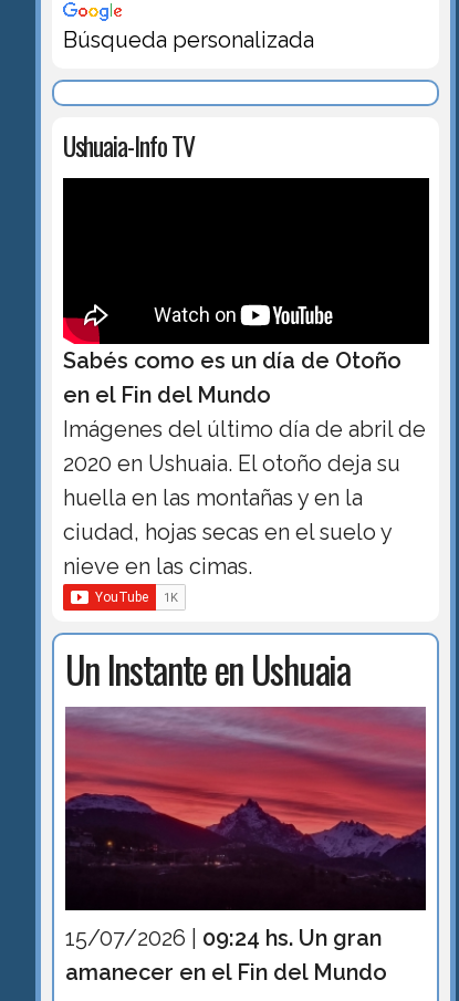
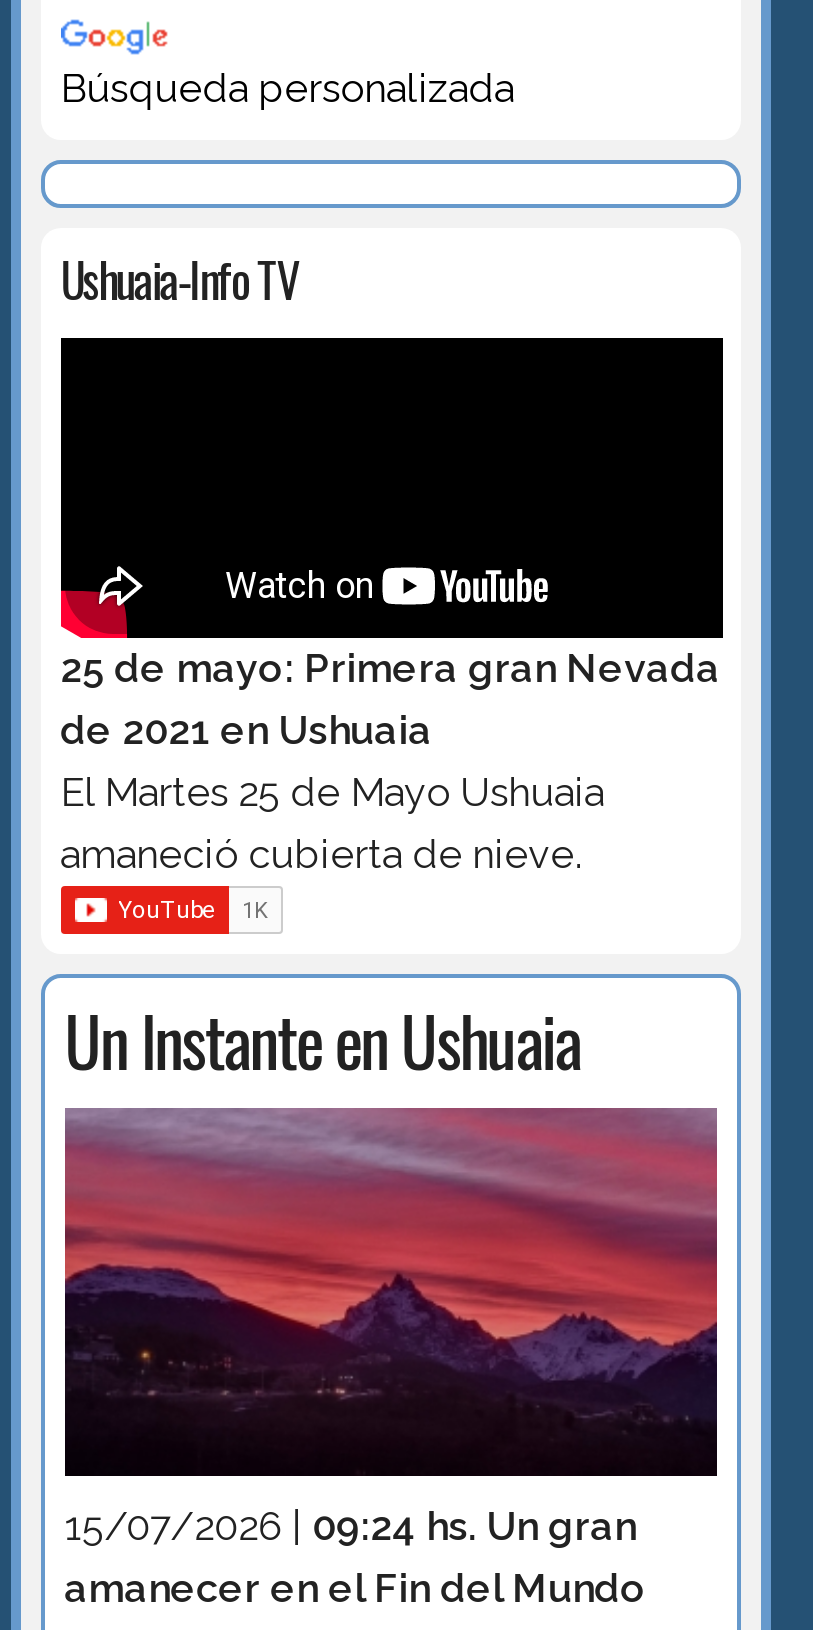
- Sabés como es un día de Otoño
- en el Fin del Mundo
- Imágenes del último día de abril de
- 2020 en Ushuaia. El otoño deja su
- huella en las montañas y en la
- ciudad, hojas secas en el suelo y
- nieve en las cimas.
+ 25 de mayo: Primera gran Nevada
+ de 2021 en Ushuaia
+ El Martes 25 de Mayo Ushuaia
+ amaneció cubierta de nieve.
